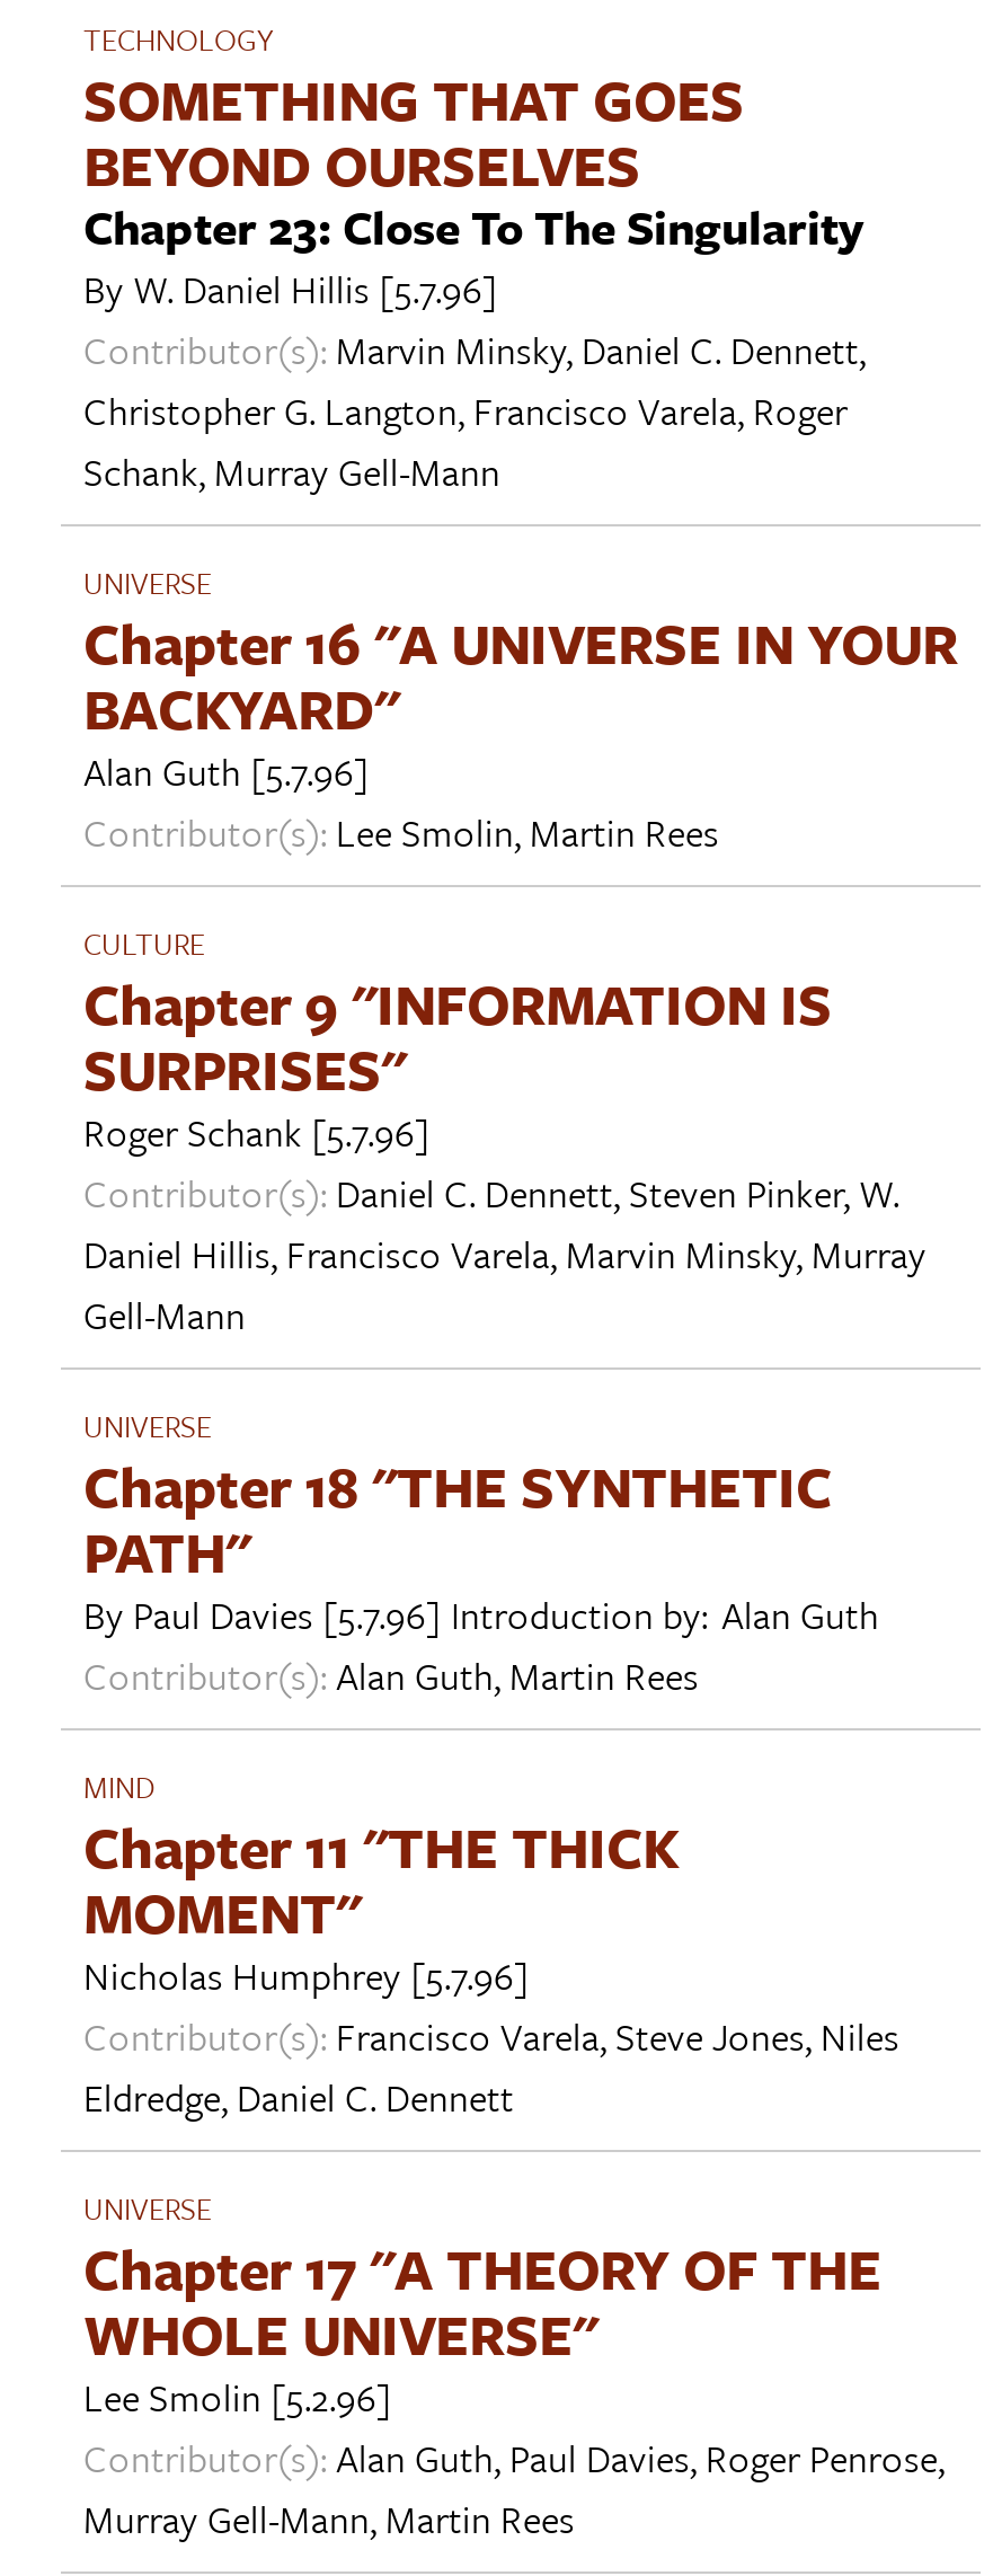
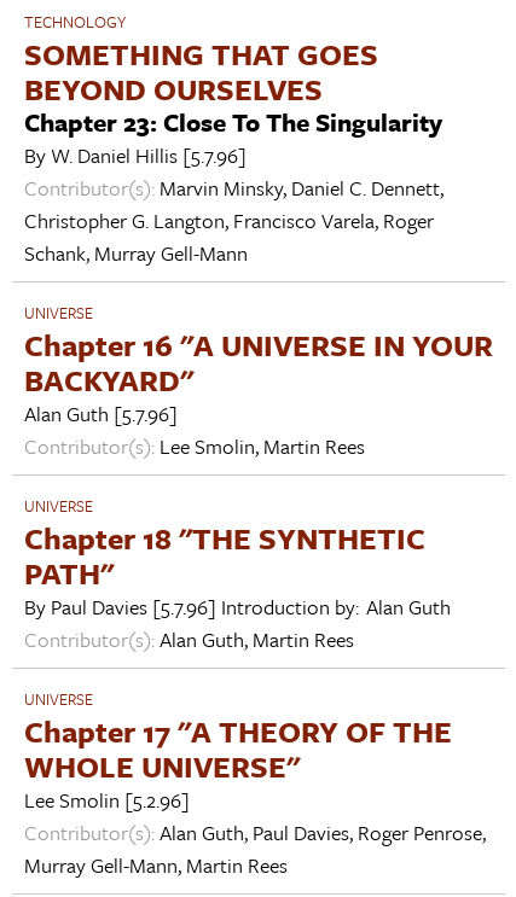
- CULTURE
- Chapter 9 "INFORMATION IS
- SURPRISES"
- Roger Schank [5.7.96]
- Contributor(s): Daniel C. Dennett, Steven Pinker, W.
- Daniel Hillis, Francisco Varela, Marvin Minsky, Murray
- Gell-Mann

- MIND
- Chapter 11 "THE THICK
- MOMENT"
- Nicholas Humphrey [5.7.96]
- Contributor(s): Francisco Varela, Steve Jones, Niles
- Eldredge, Daniel C. Dennett
